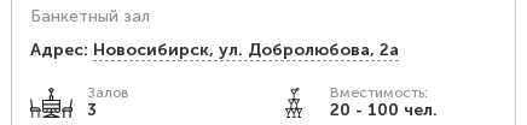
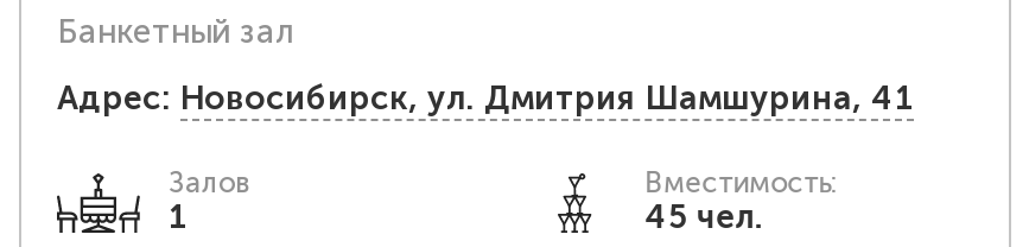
- Адрес: Новосибирск, ул. Добролюбова, 2а
+ Адрес: Новосибирск, ул. Дмитрия Шамшурина, 41

- 3
+ 1

- 20 - 100 чел.
+ 45 чел.
